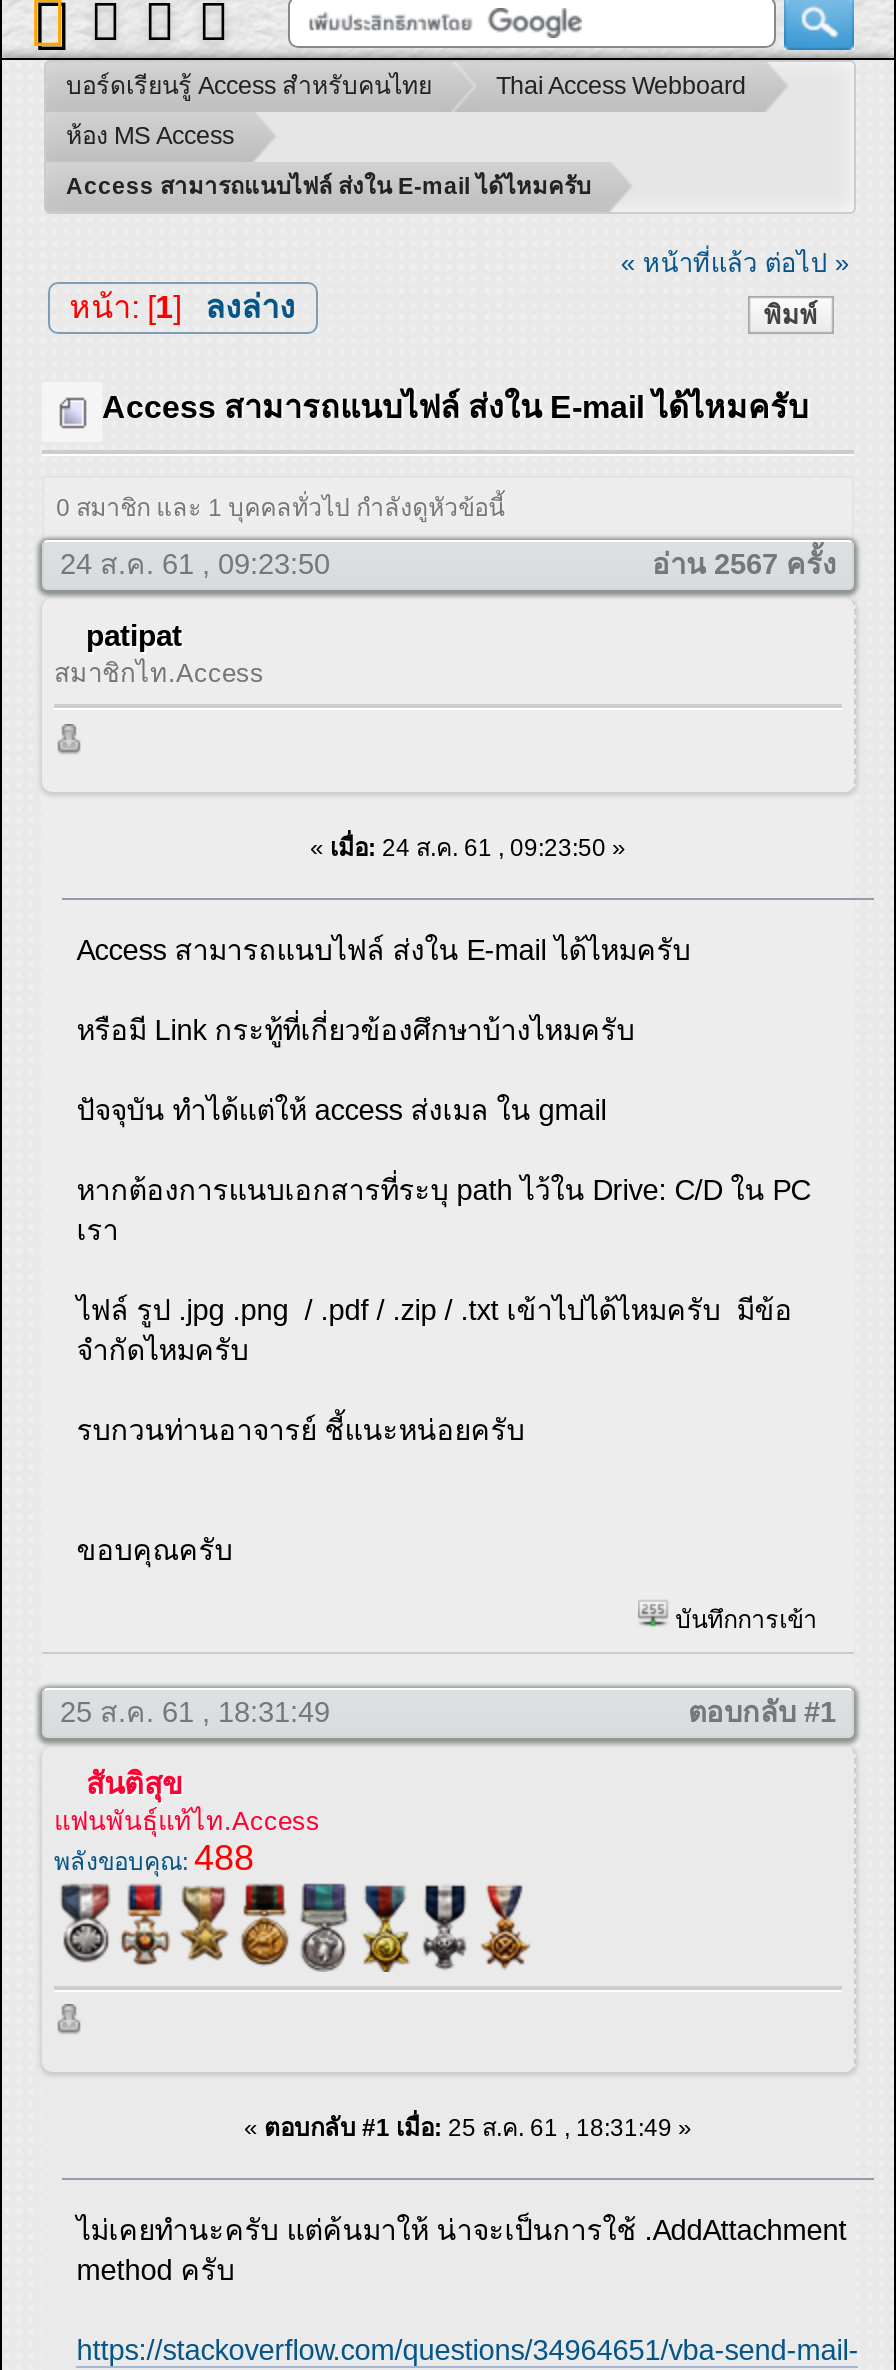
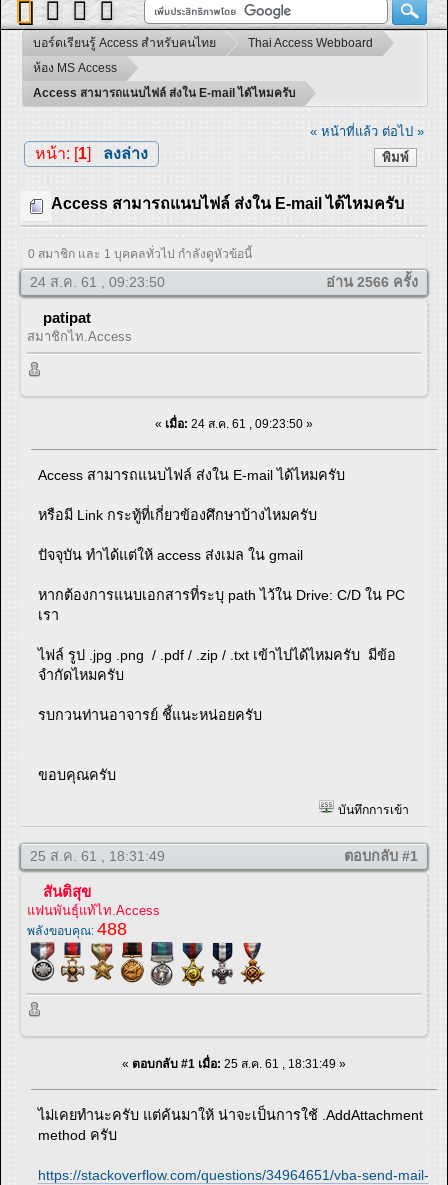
- อ่าน 2567 ครั้ง
+ อ่าน 2566 ครั้ง
